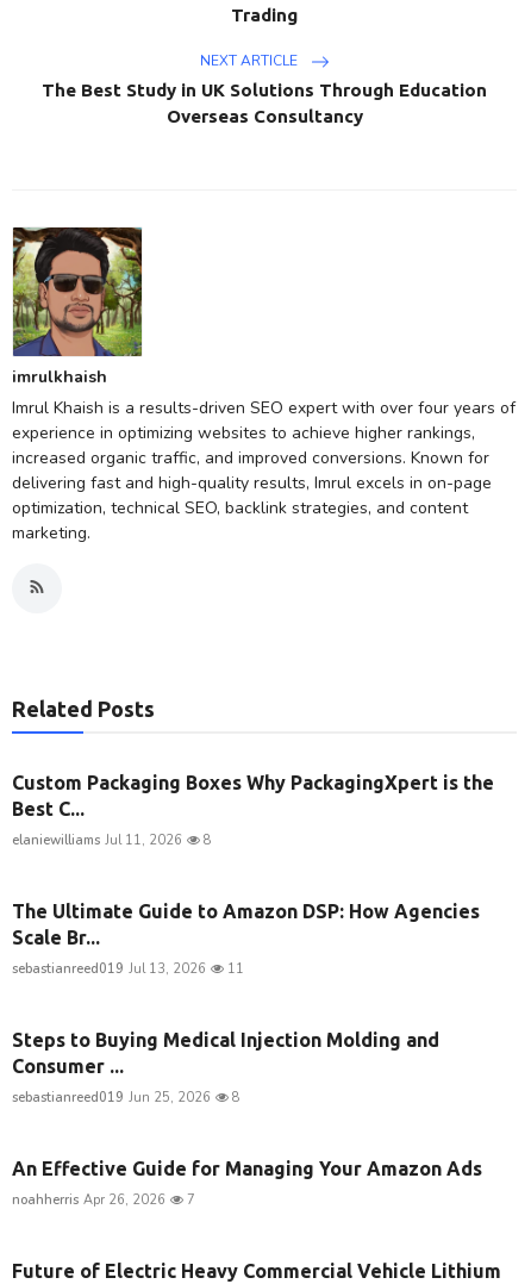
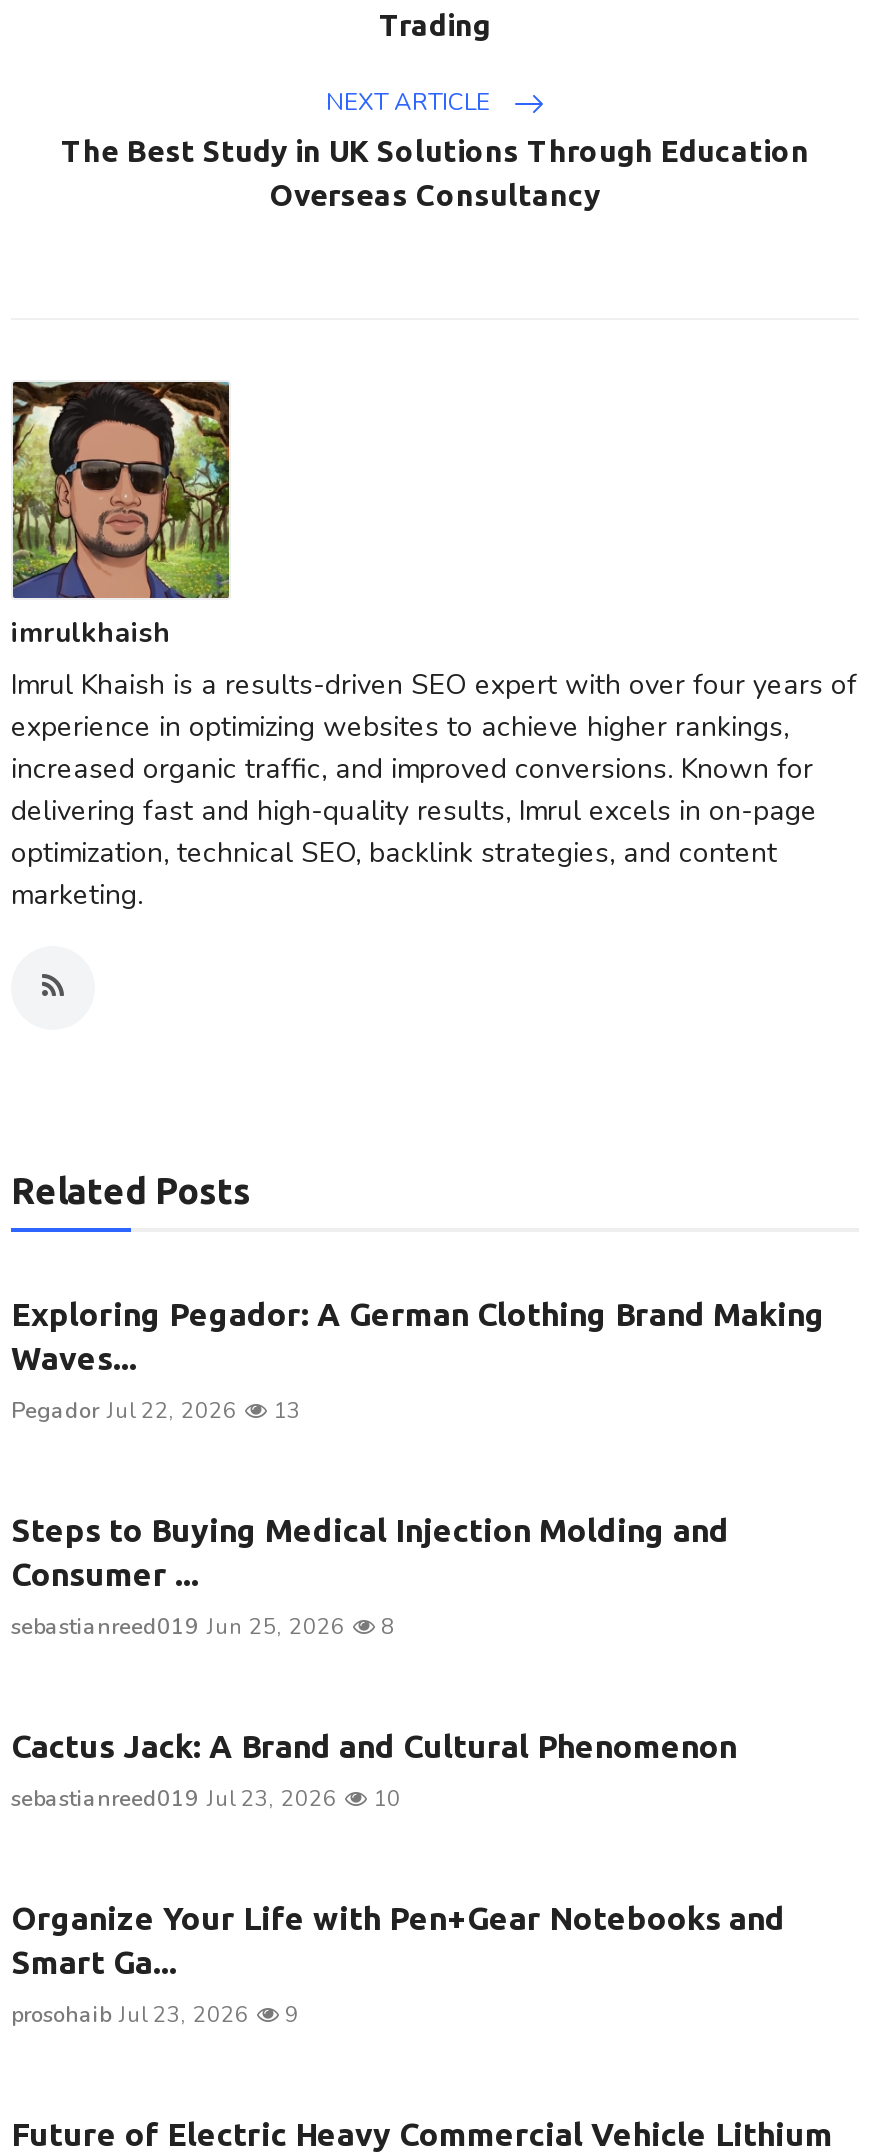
- Custom Packaging Boxes Why PackagingXpert is the
- Best C...
- elaniewilliams Jul 11, 2026
- 8
- The Ultimate Guide to Amazon DSP: How Agencies
- Scale Br...
- sebastianreed019 Jul 13, 2026
- 11
+ Exploring Pegador: A German Clothing Brand Making
+ Waves...
+ Pegador Jul 22, 2026
+ 13

moved up: Steps to Buying Medical Injection Molding and | Consumer ... | sebastianreed019 Jun 25, 2026 | 8

- An Effective Guide for Managing Your Amazon Ads
- noahherris Apr 26, 2026
- 7
+ Cactus Jack: A Brand and Cultural Phenomenon
+ sebastianreed019 Jul 23, 2026
+ 10
+ Organize Your Life with Pen+Gear Notebooks and
+ Smart Ga...
+ prosohaib Jul 23, 2026
+ 9
